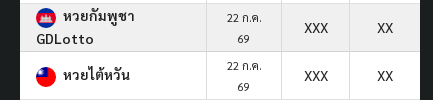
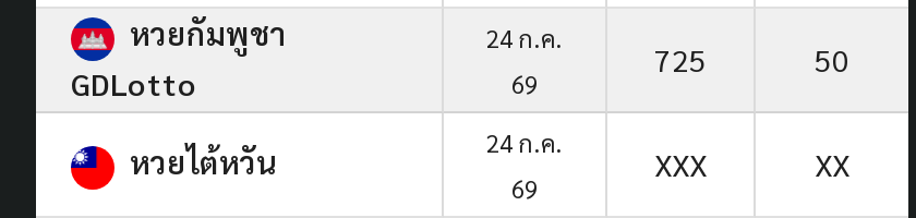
- 22 ก.ค.
+ 24 ก.ค.

- XXX
- XX
+ 725
+ 50

- 22 ก.ค.
+ 24 ก.ค.
